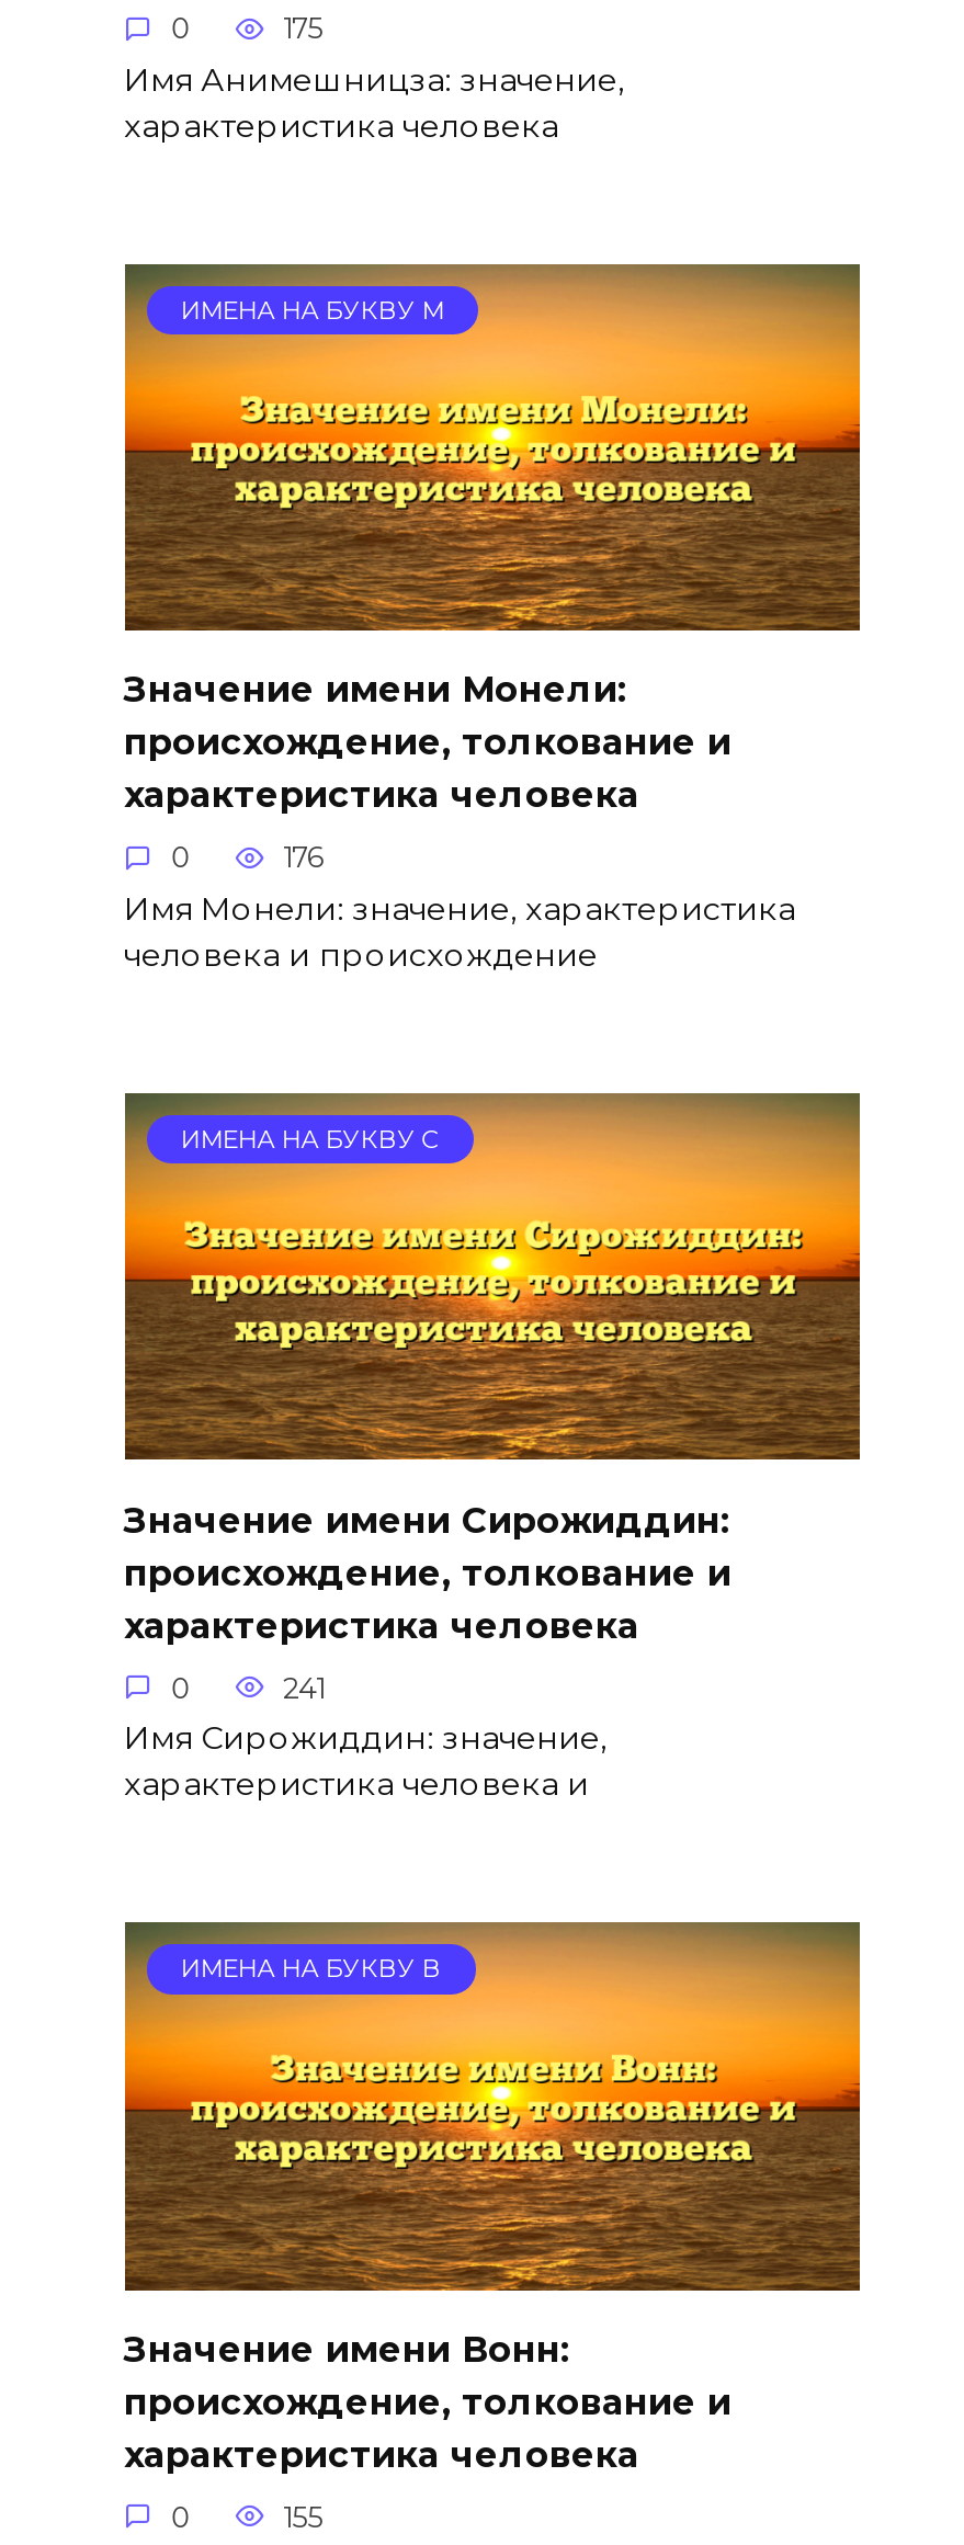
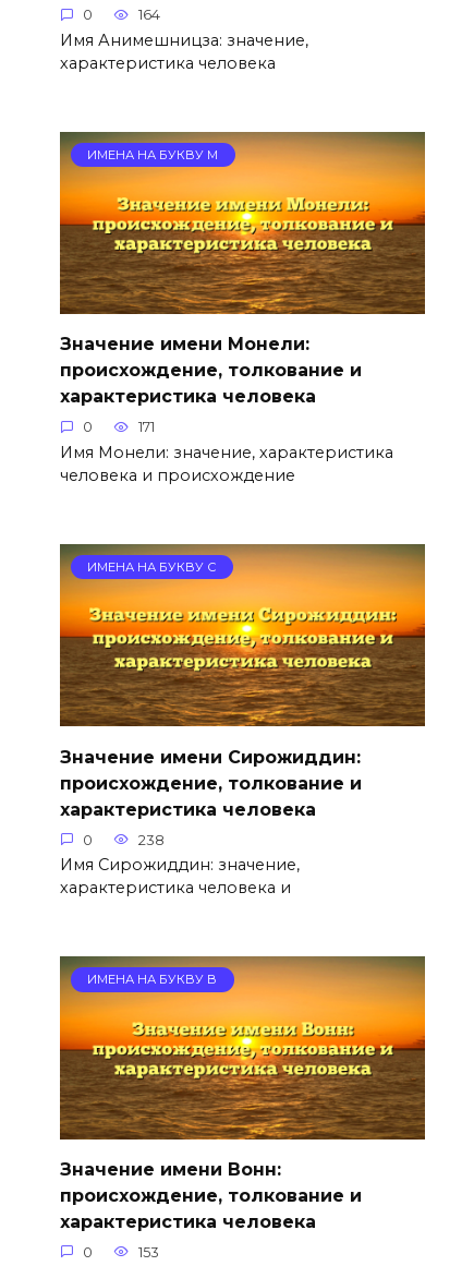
- 175
+ 164

- 176
+ 171

- 241
+ 238

- 155
+ 153
